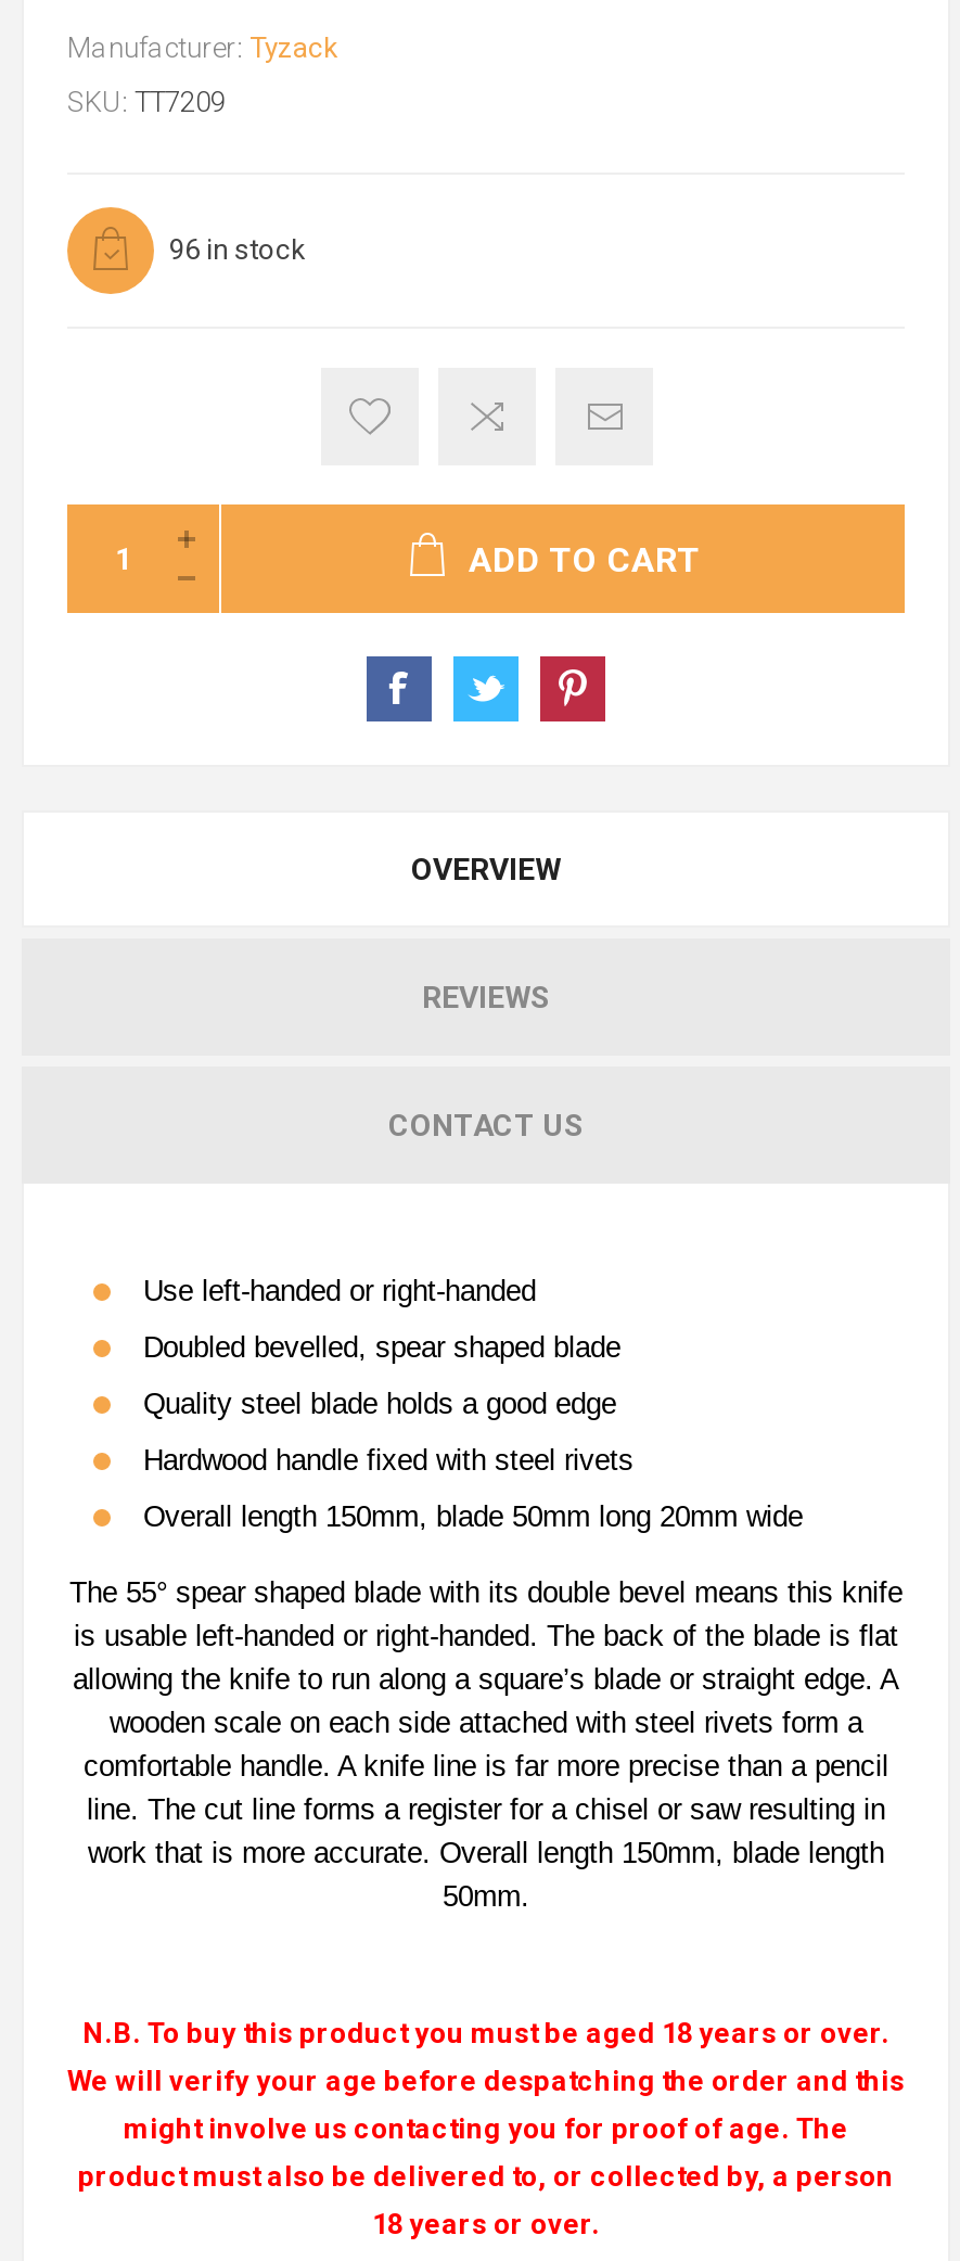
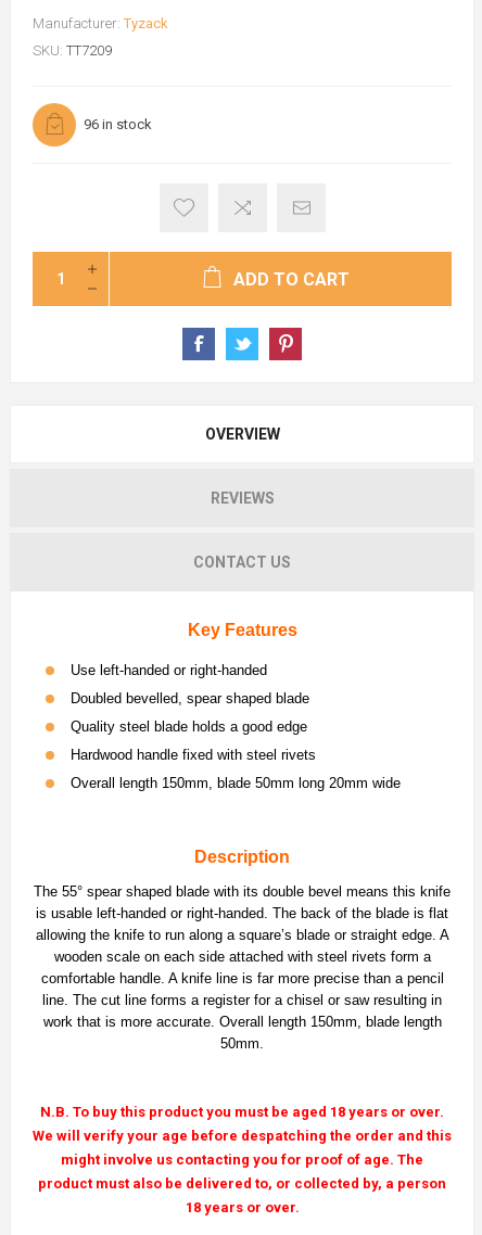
+ Key Features

+ Description
